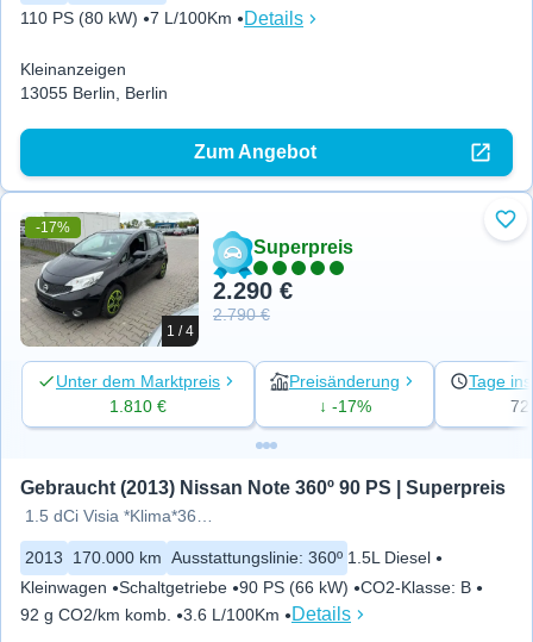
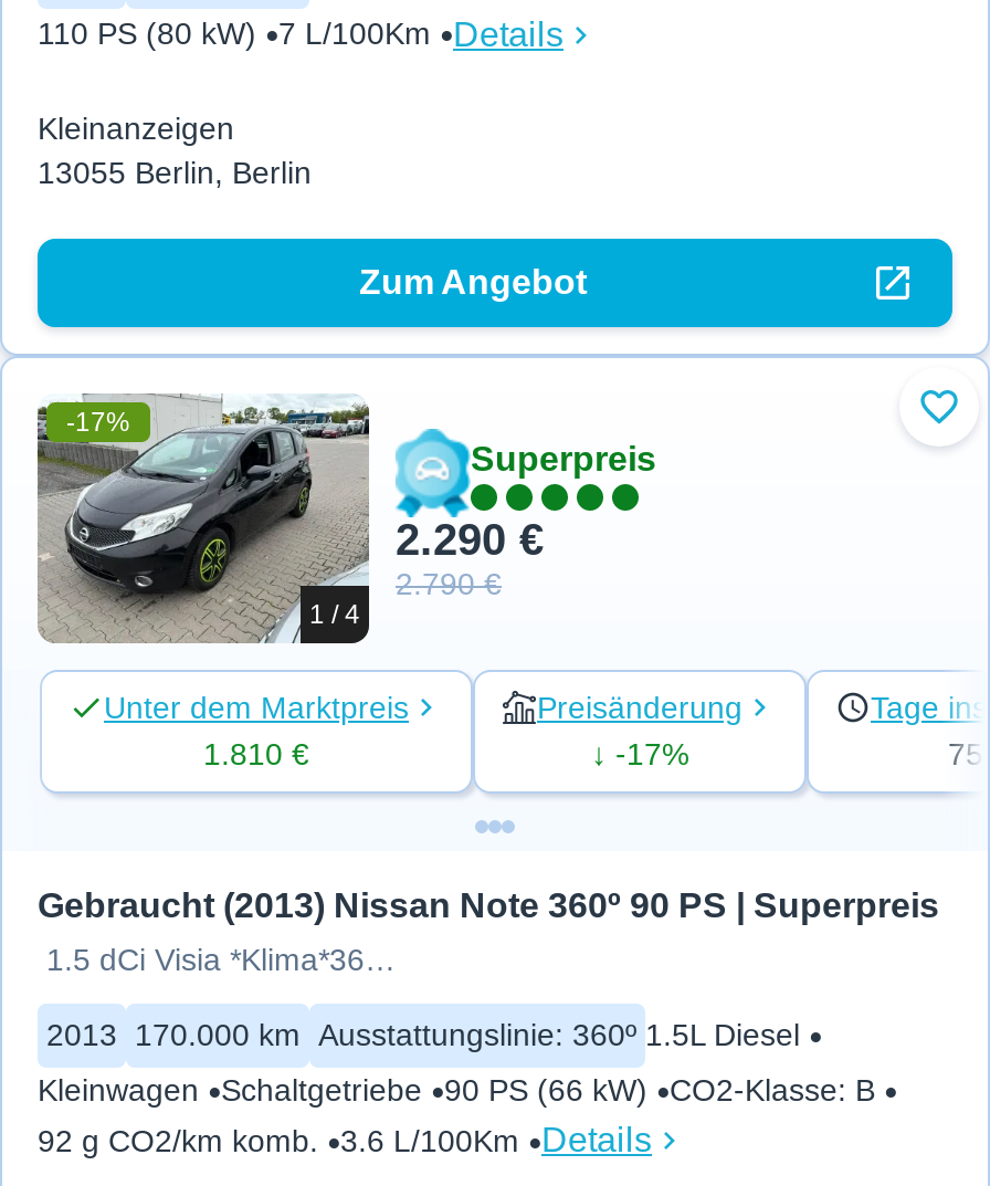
- 72
+ 75
